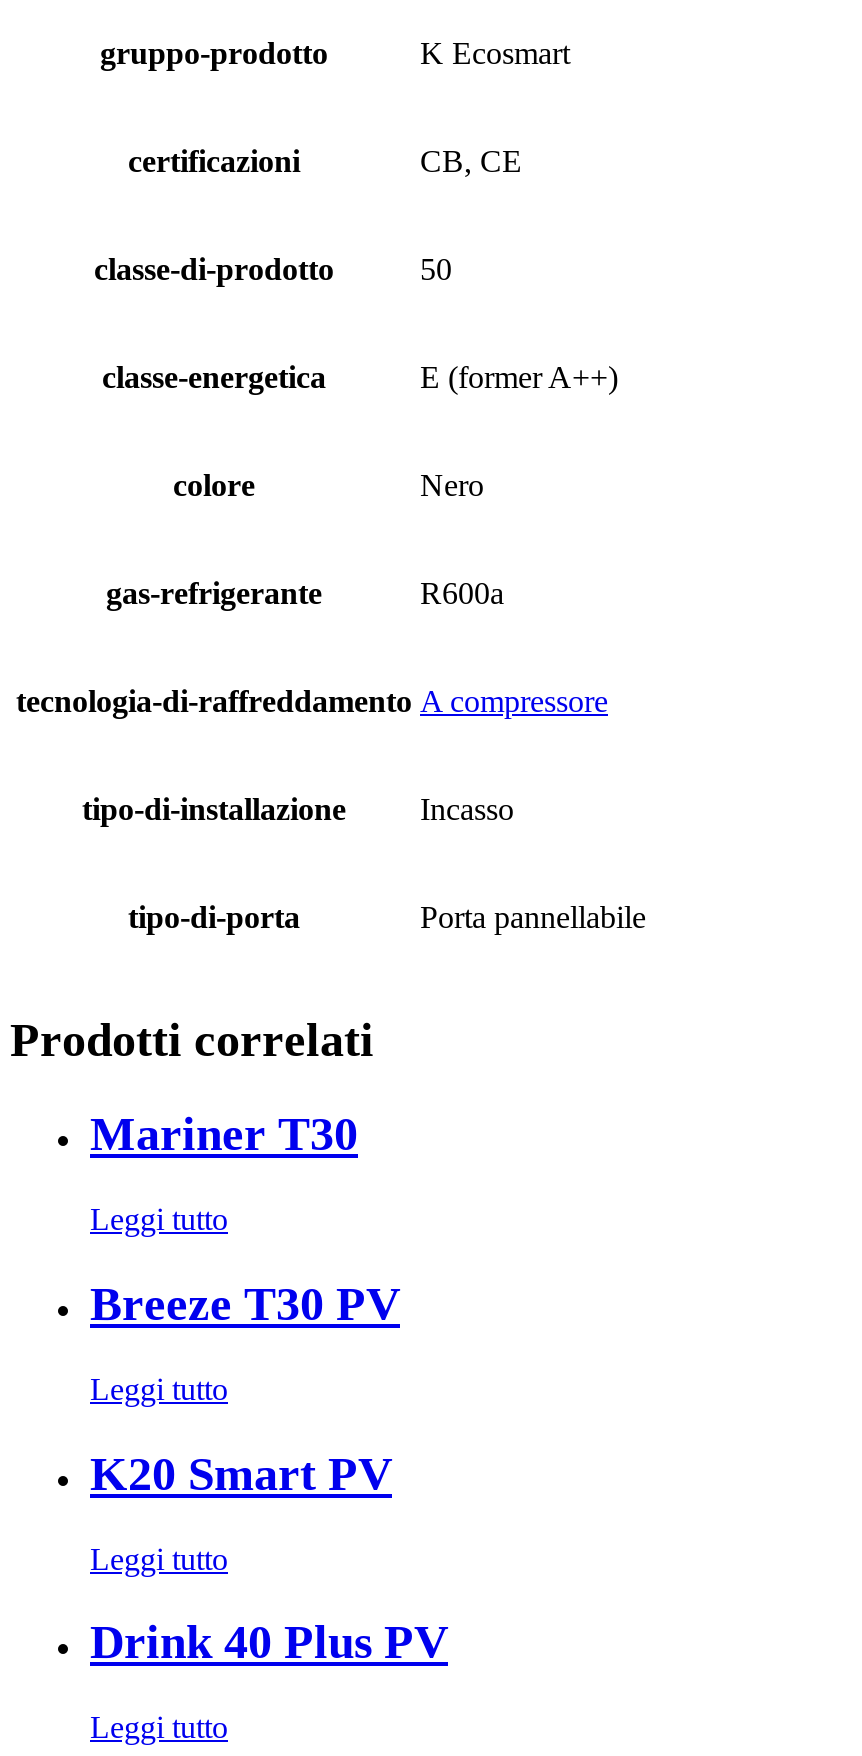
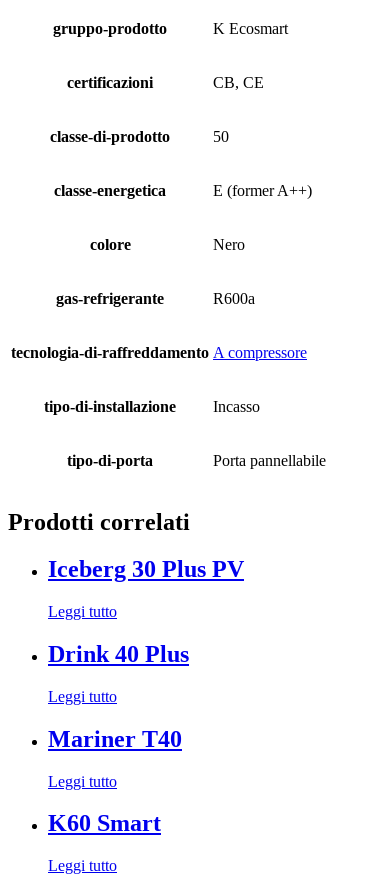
- Mariner T30
+ Iceberg 30 Plus PV

- Breeze T30 PV
+ Drink 40 Plus

- K20 Smart PV
+ Mariner T40

- Drink 40 Plus PV
+ K60 Smart
